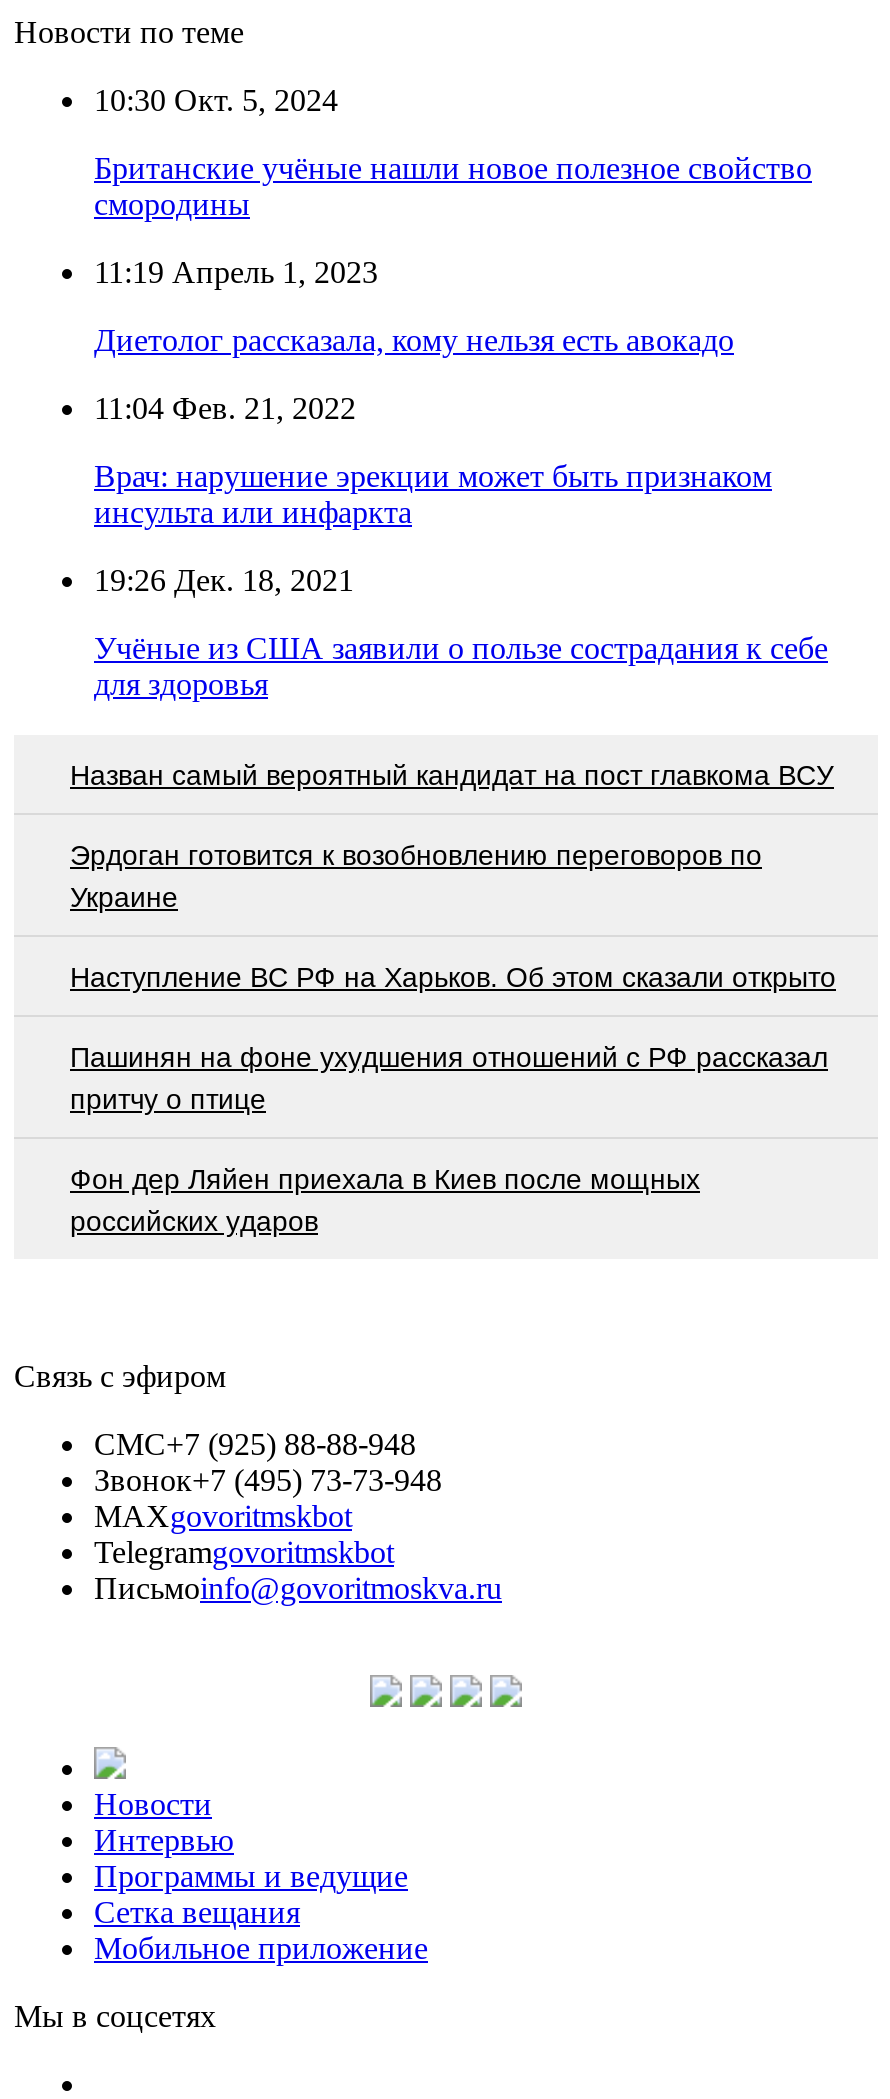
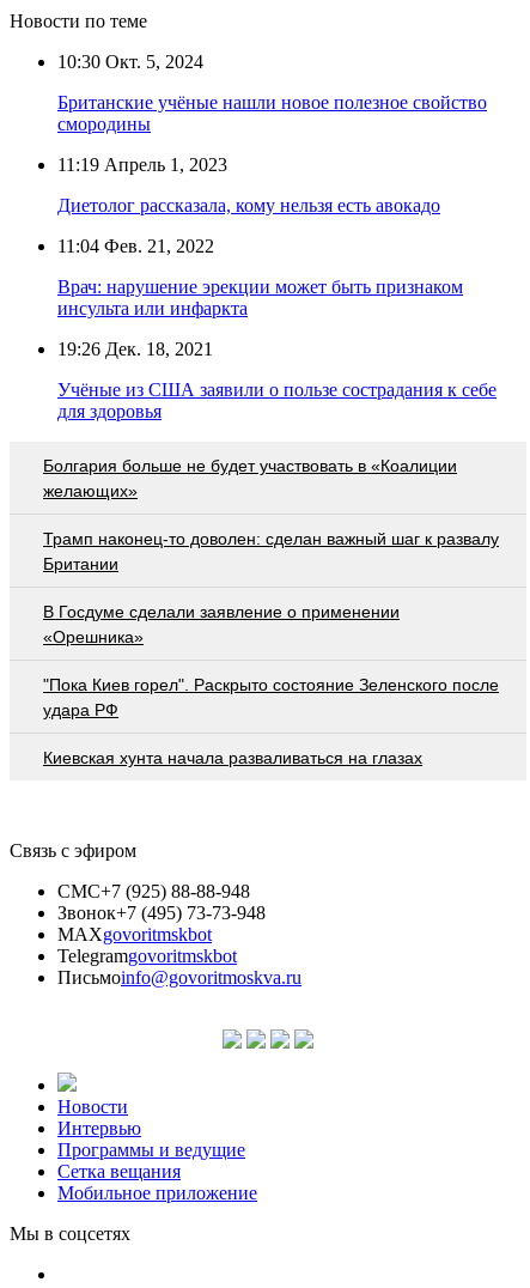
- Назван самый вероятный кандидат на пост главкома ВСУ
+ Болгария больше не будет участвовать в «Коалиции
+ желающих»

- Эрдоган готовится к возобновлению переговоров по
- Украине
+ Трамп наконец-то доволен: сделан важный шаг к развалу
+ Британии

- Наступление ВС РФ на Харьков. Об этом сказали открыто
+ В Госдуме сделали заявление о применении
+ «Орешника»

- Пашинян на фоне ухудшения отношений с РФ рассказал
- притчу о птице
+ "Пока Киев горел". Раскрыто состояние Зеленского после
+ удара РФ

- Фон дер Ляйен приехала в Киев после мощных
- российских ударов
+ Киевская хунта начала разваливаться на глазах
